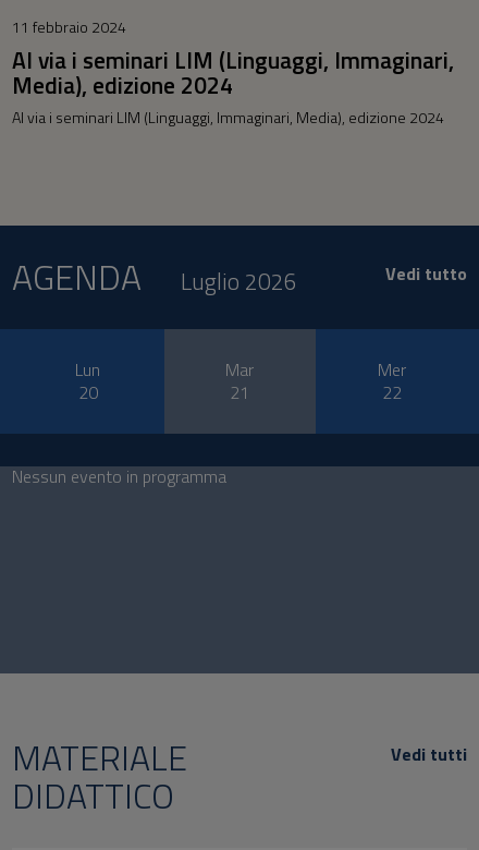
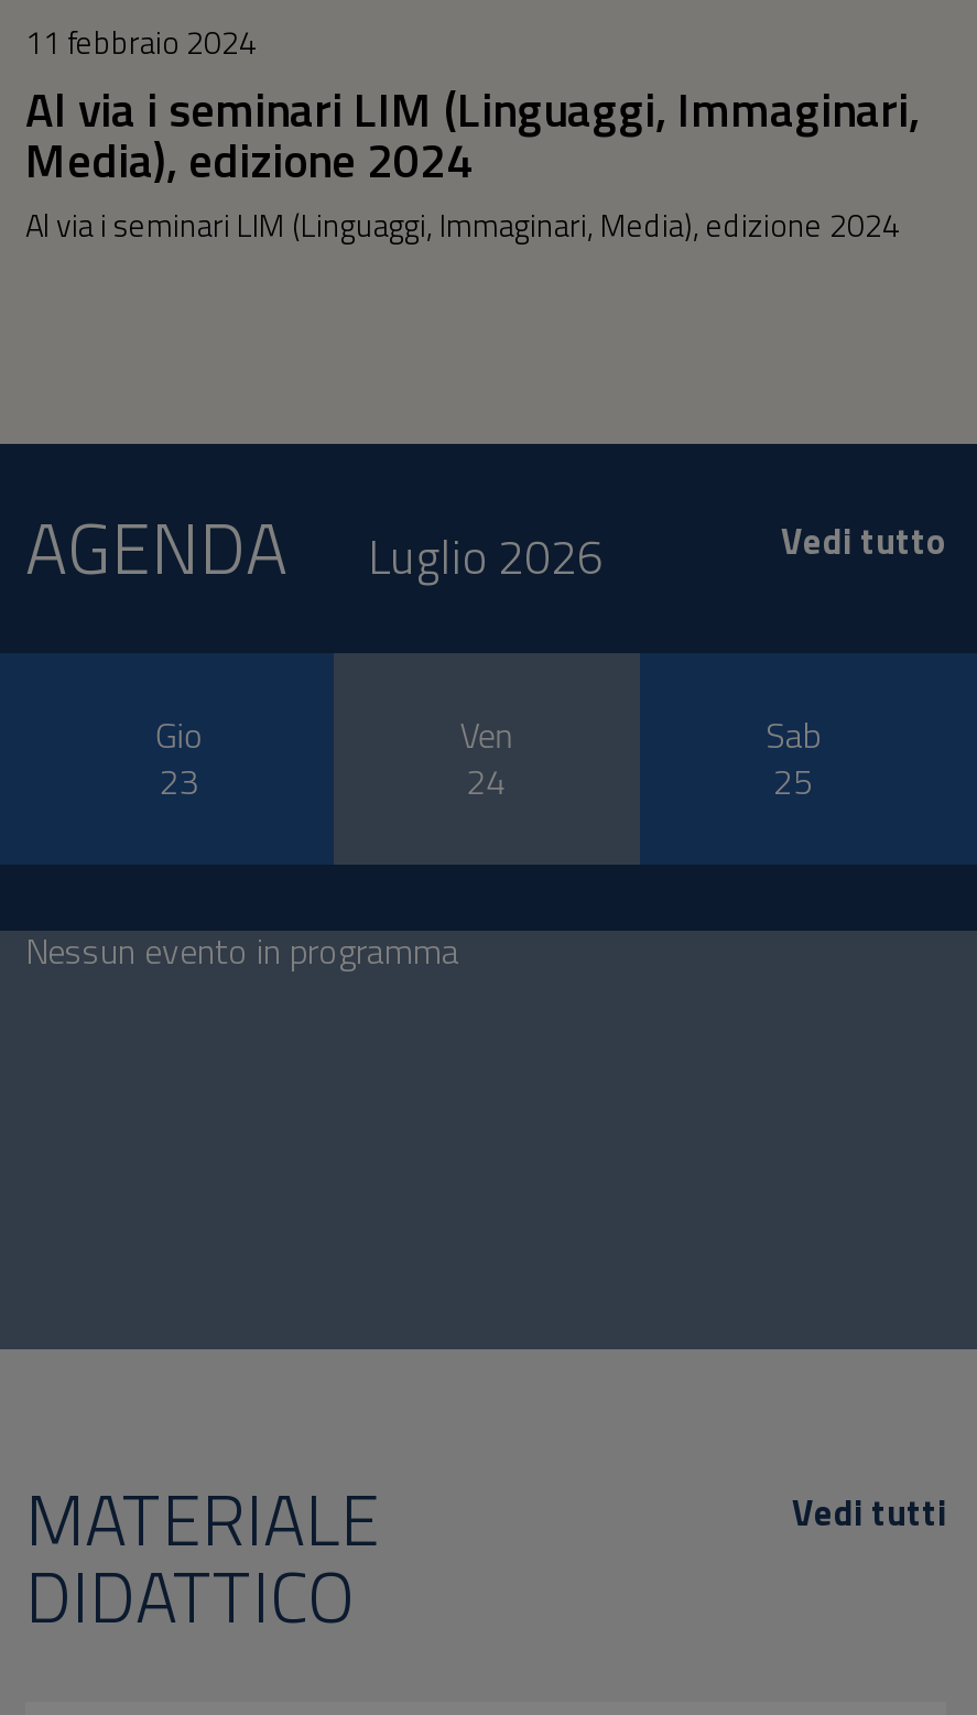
- Lun
- 20
+ Gio
+ 23

- Mar
- 21
+ Ven
+ 24

- Mer
- 22
+ Sab
+ 25
